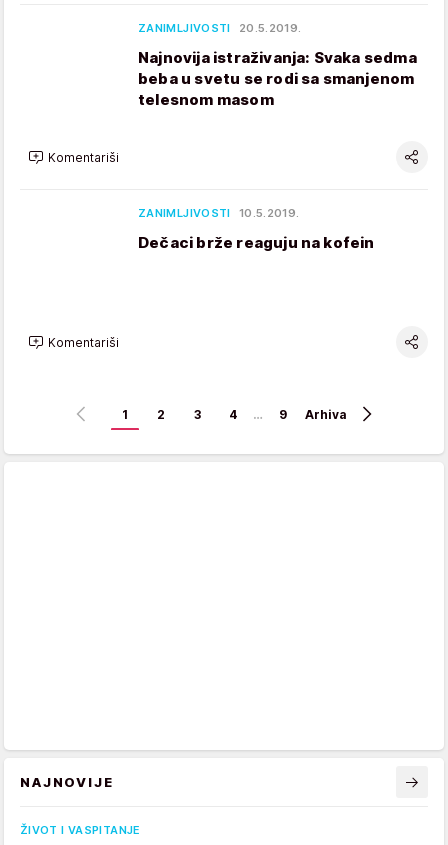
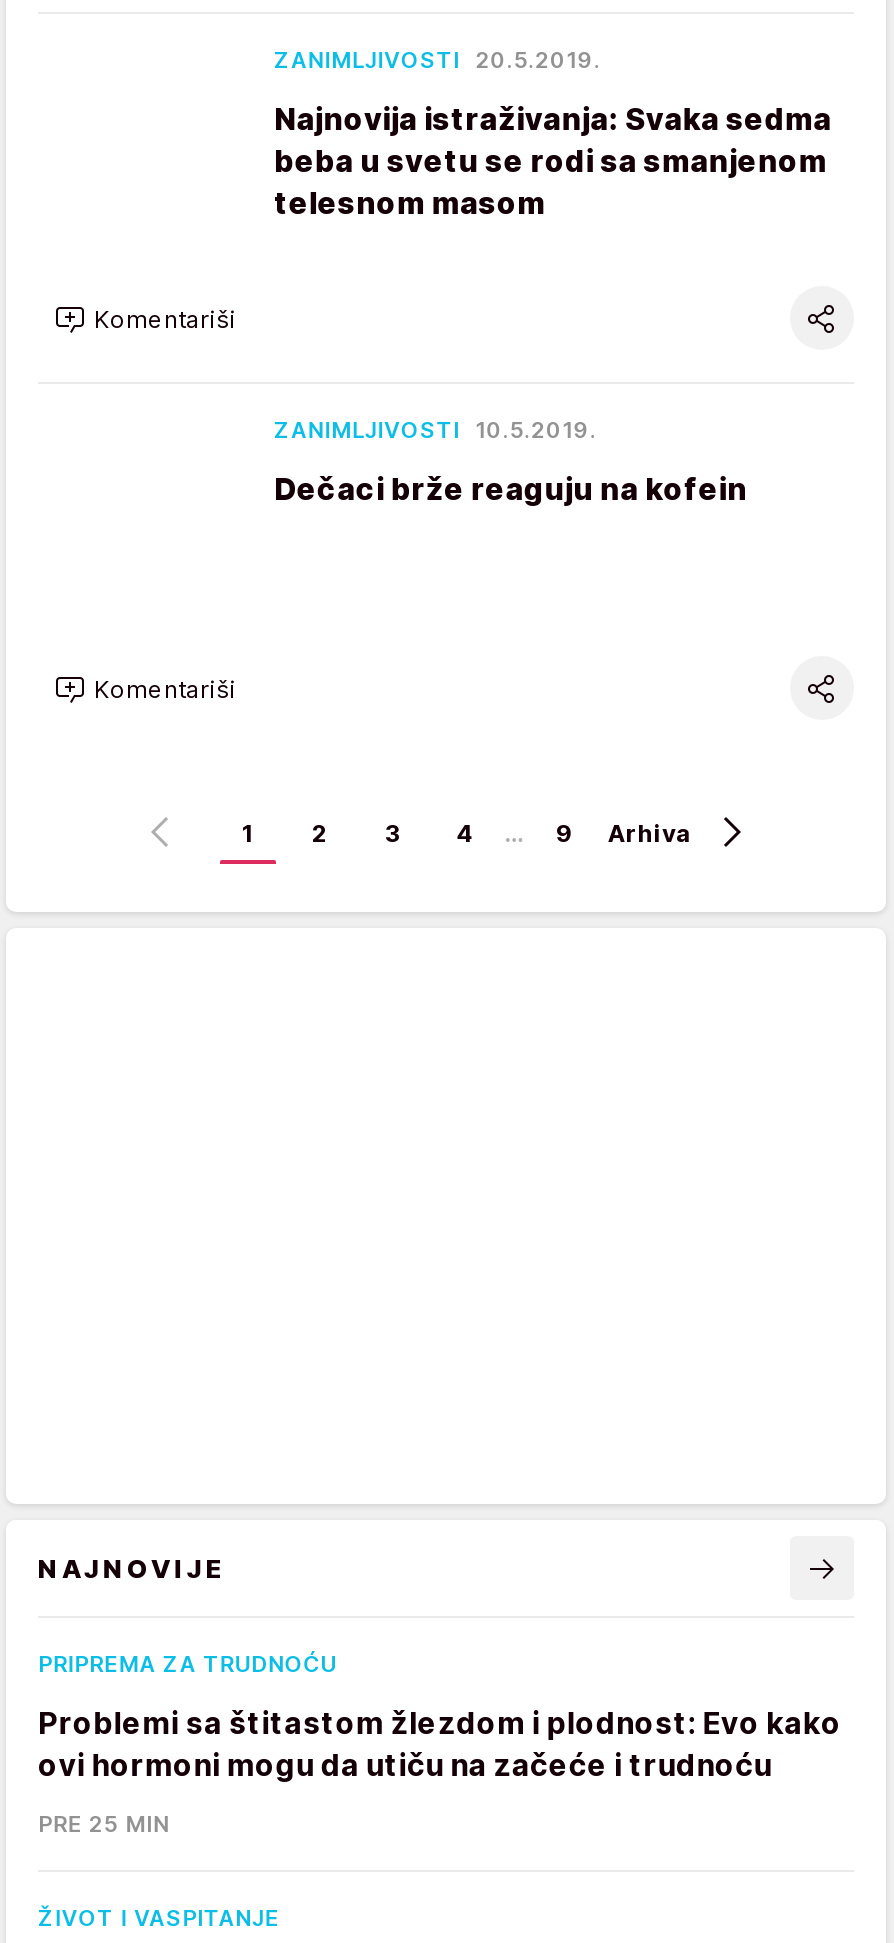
+ PRIPREMA ZA TRUDNOĆU
+ Problemi sa štitastom žlezdom i plodnost: Evo kako
+ ovi hormoni mogu da utiču na začeće i trudnoću
+ PRE 25 MIN
